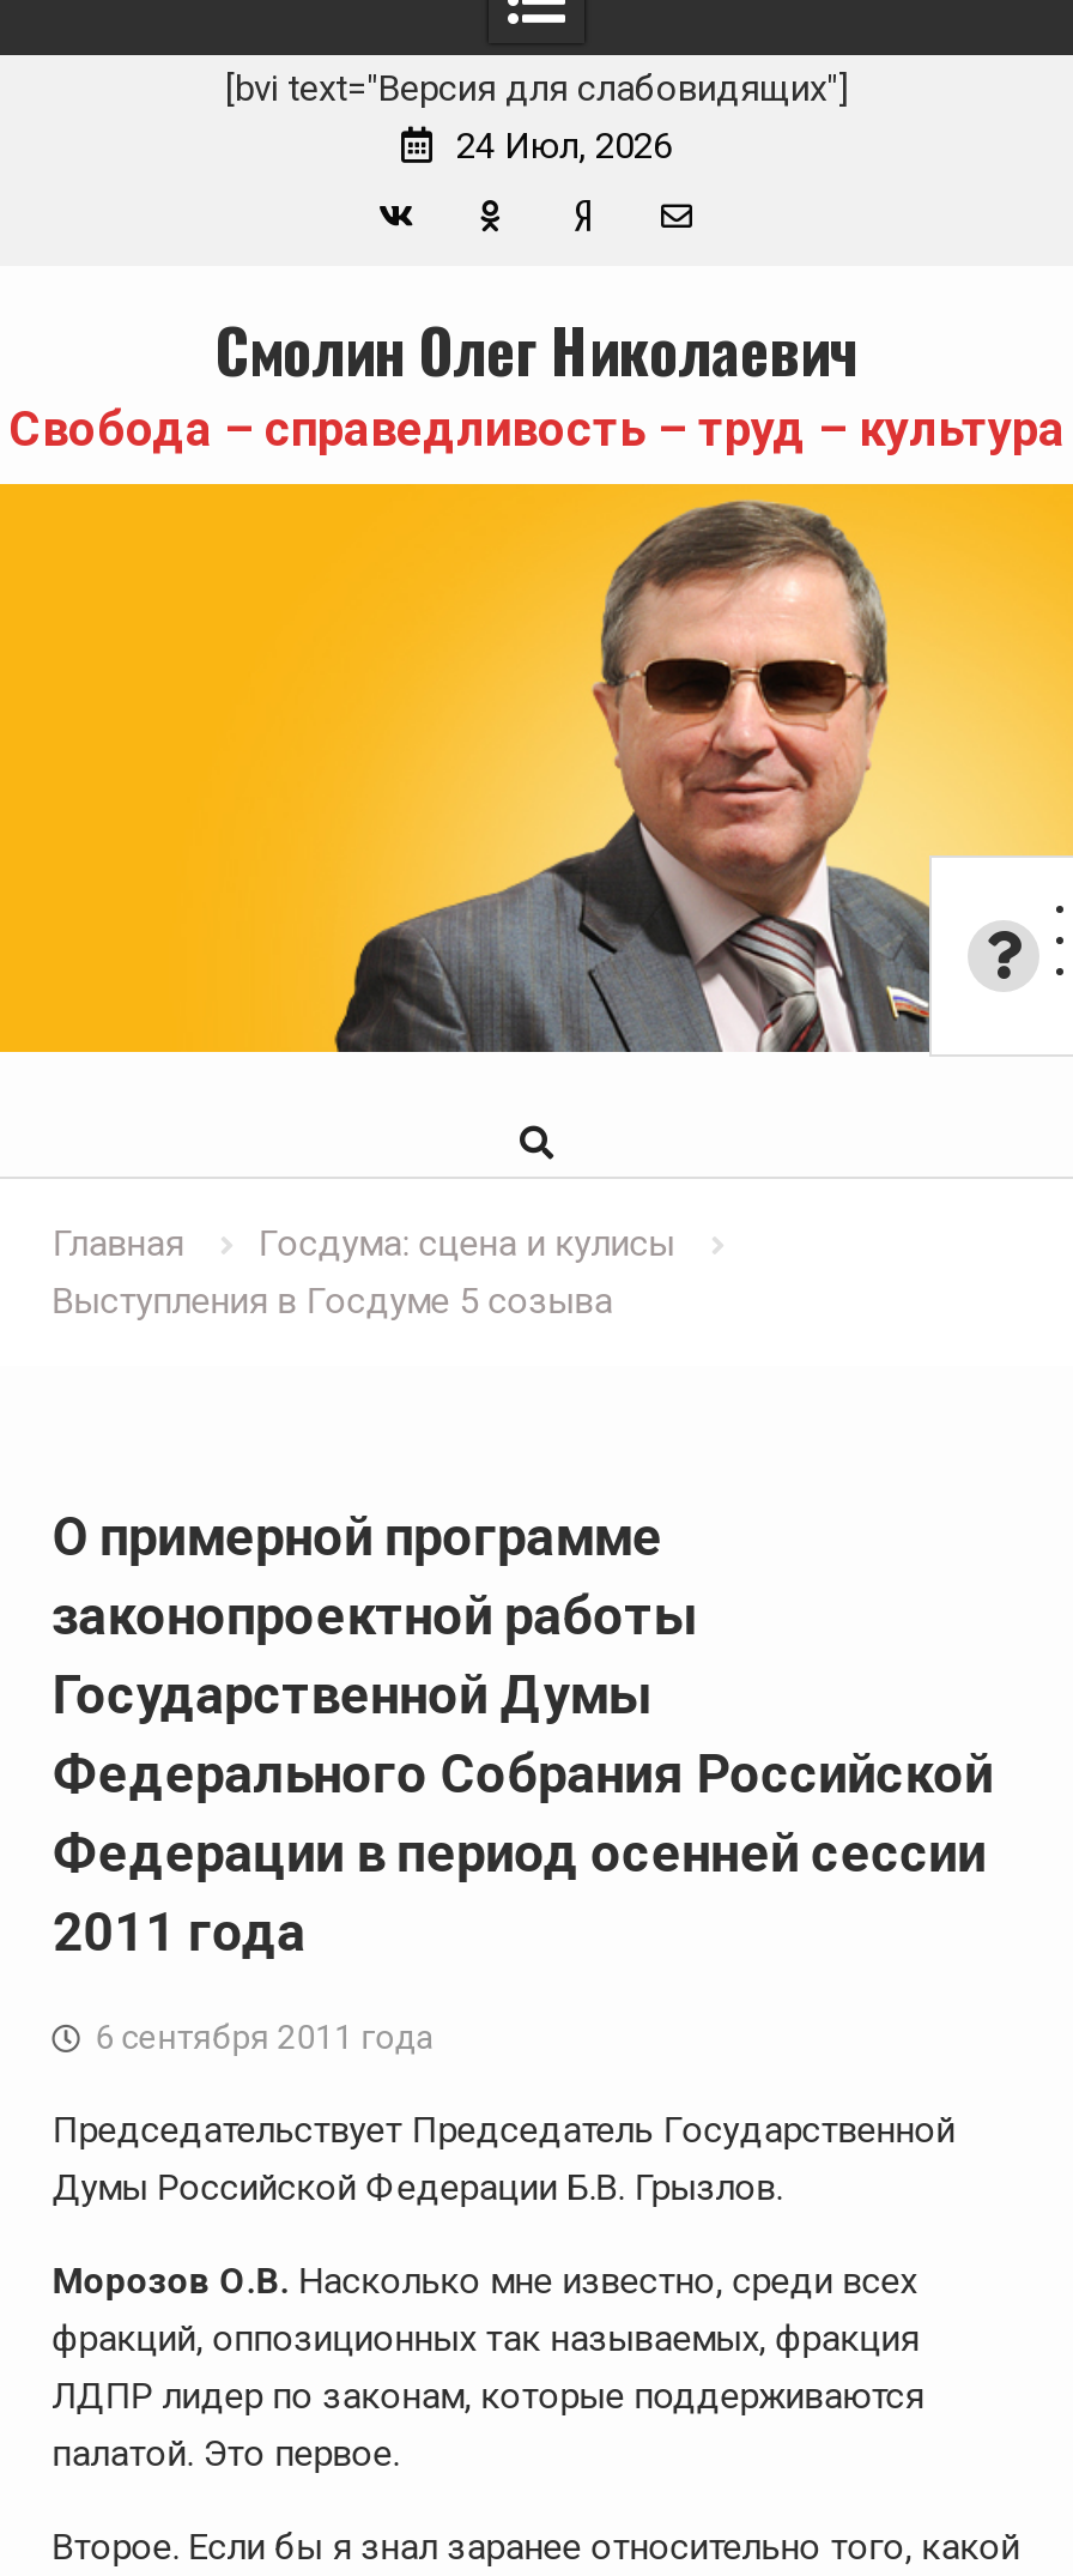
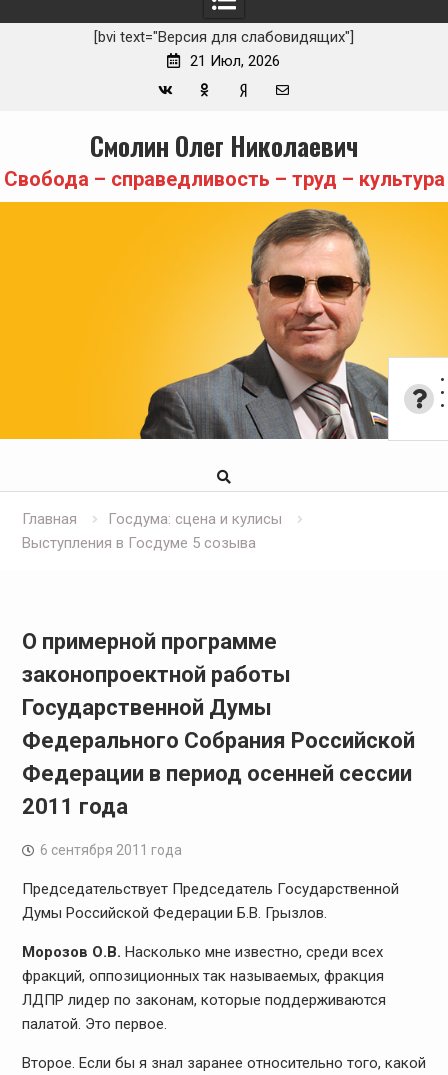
- 24 Июл, 2026
+ 21 Июл, 2026
